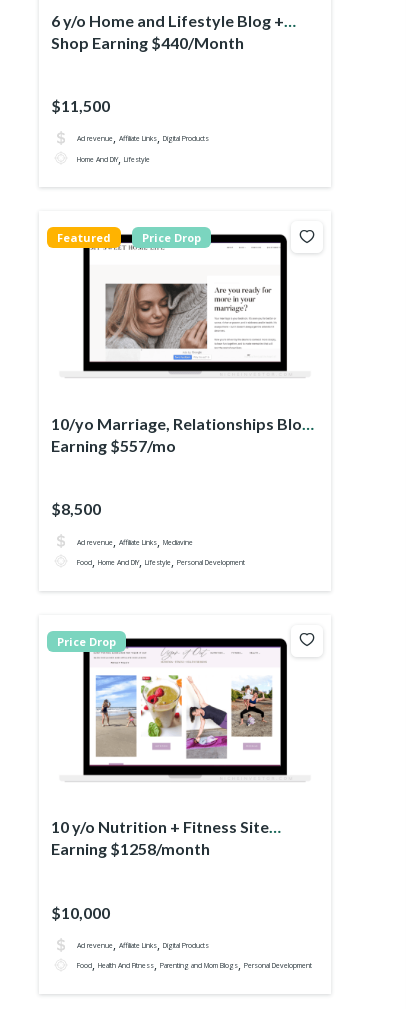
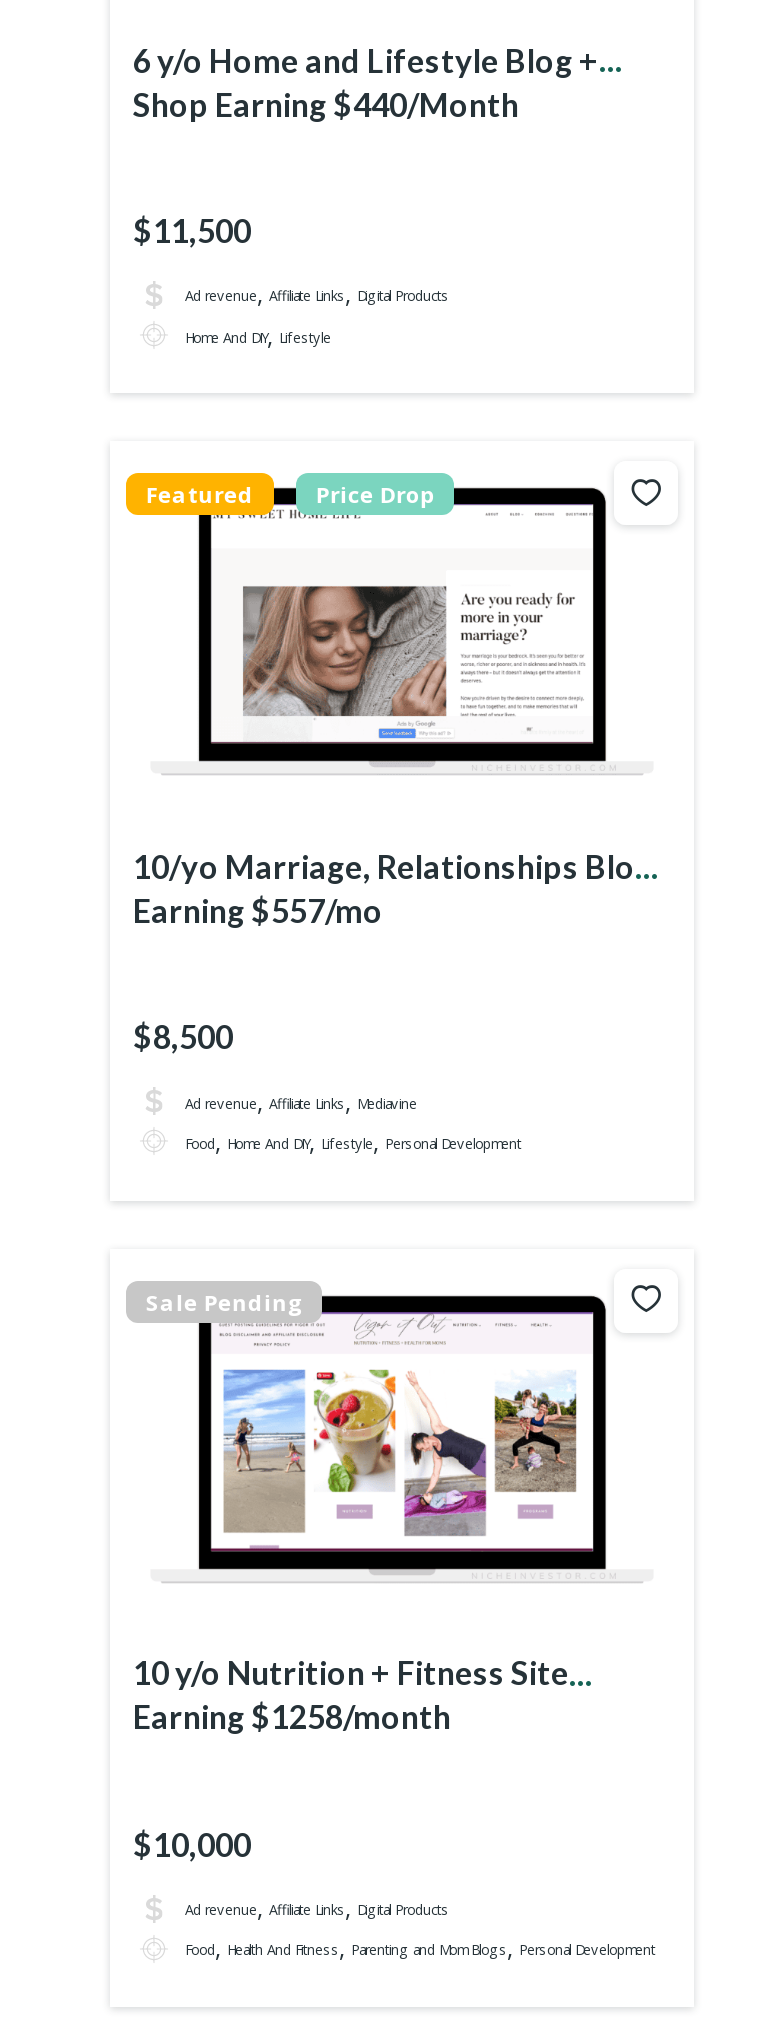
- Price Drop
+ Sale Pending
